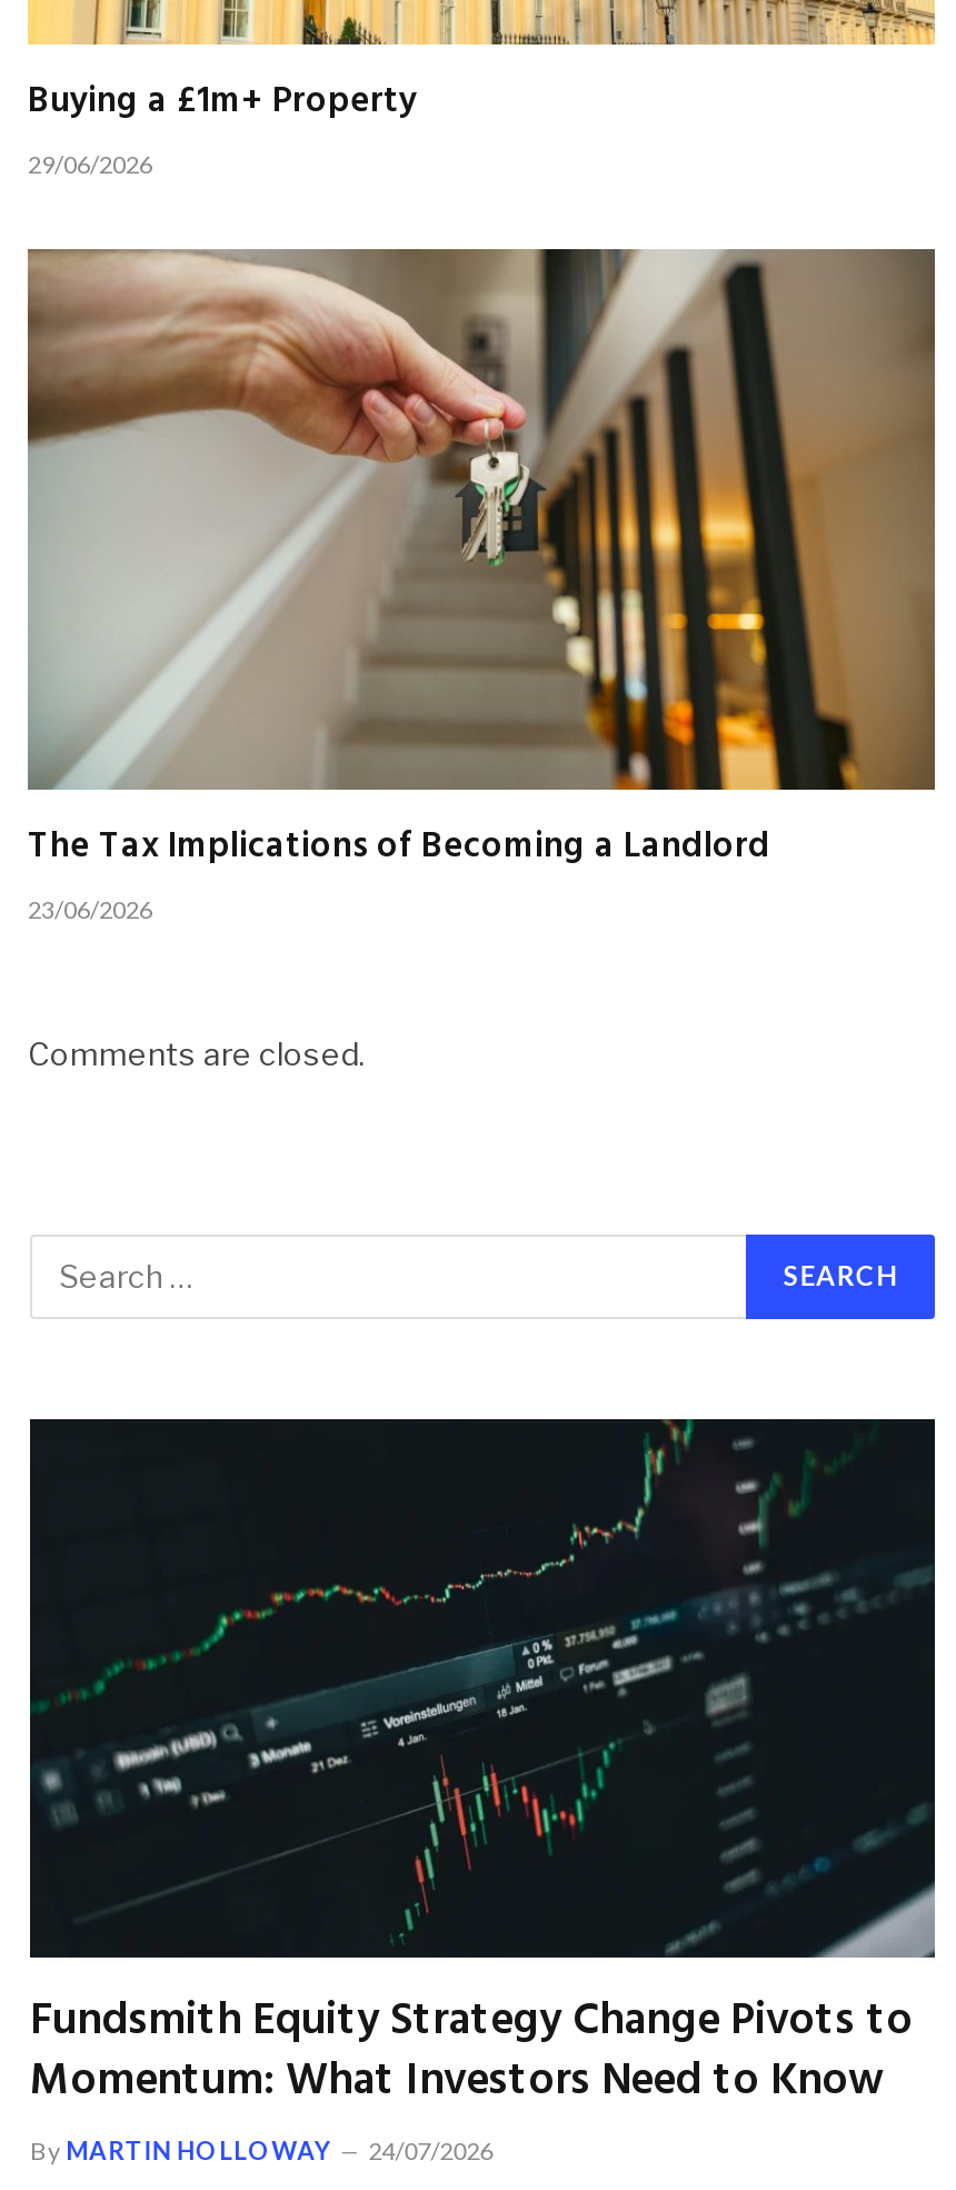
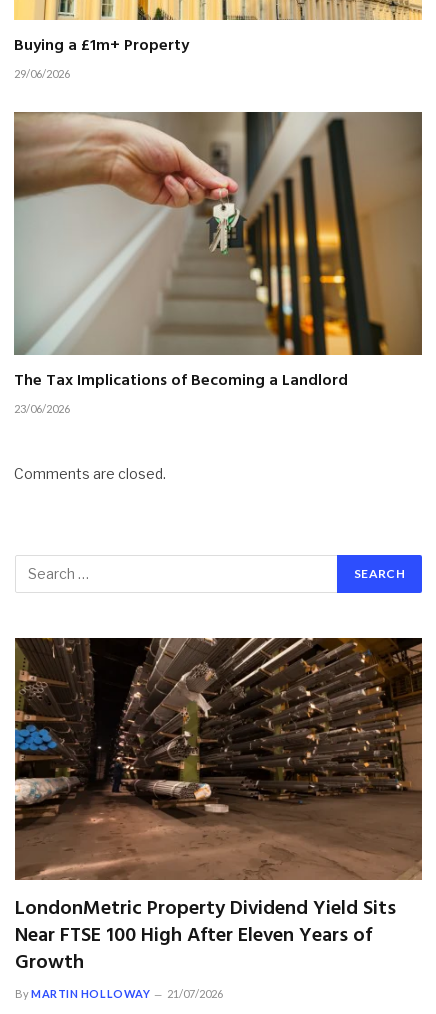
- [image]
- Fundsmith Equity Strategy Change Pivots to
- Momentum: What Investors Need to Know
+ [image]
+ LondonMetric Property Dividend Yield Sits
+ Near FTSE 100 High After Eleven Years of
+ Growth

- By MARTIN HOLLOWAY 24/07/2026
+ By MARTIN HOLLOWAY 21/07/2026
